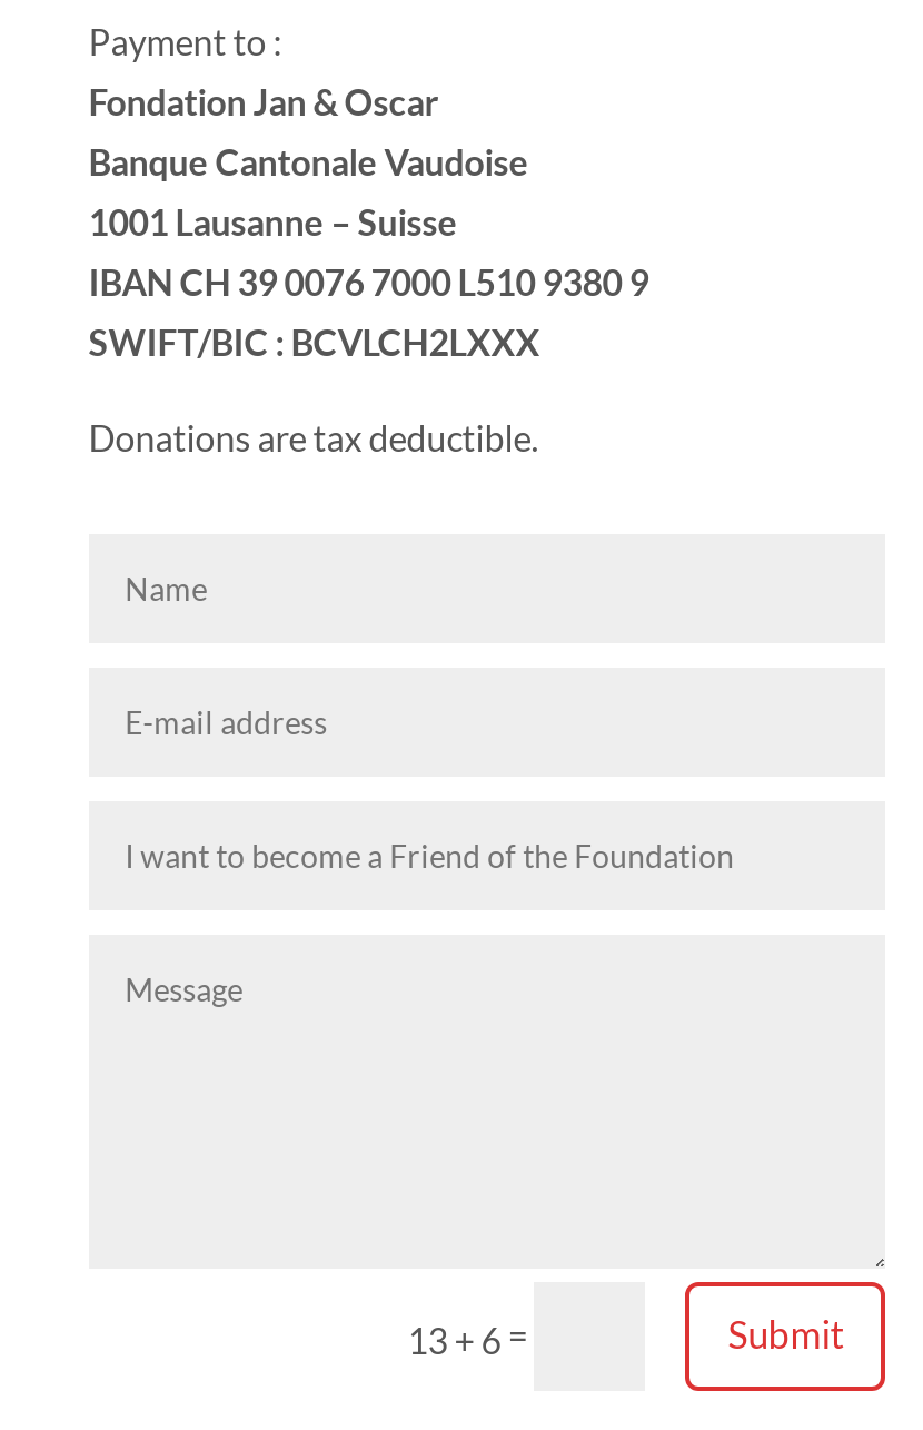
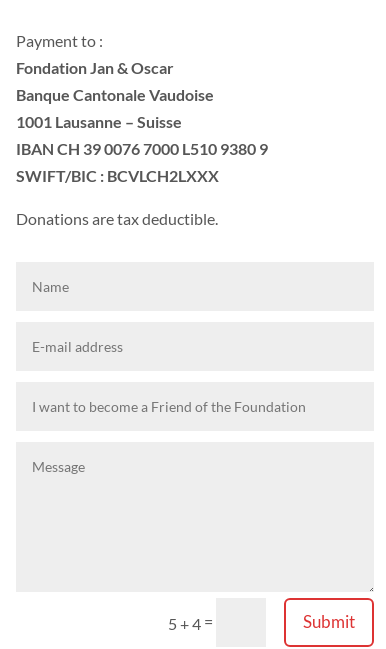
- 13 + 6 =
+ 5 + 4 =
